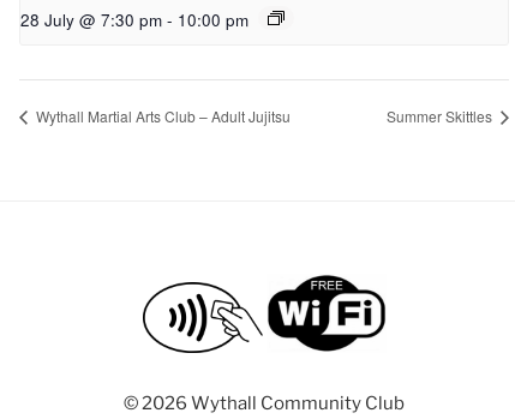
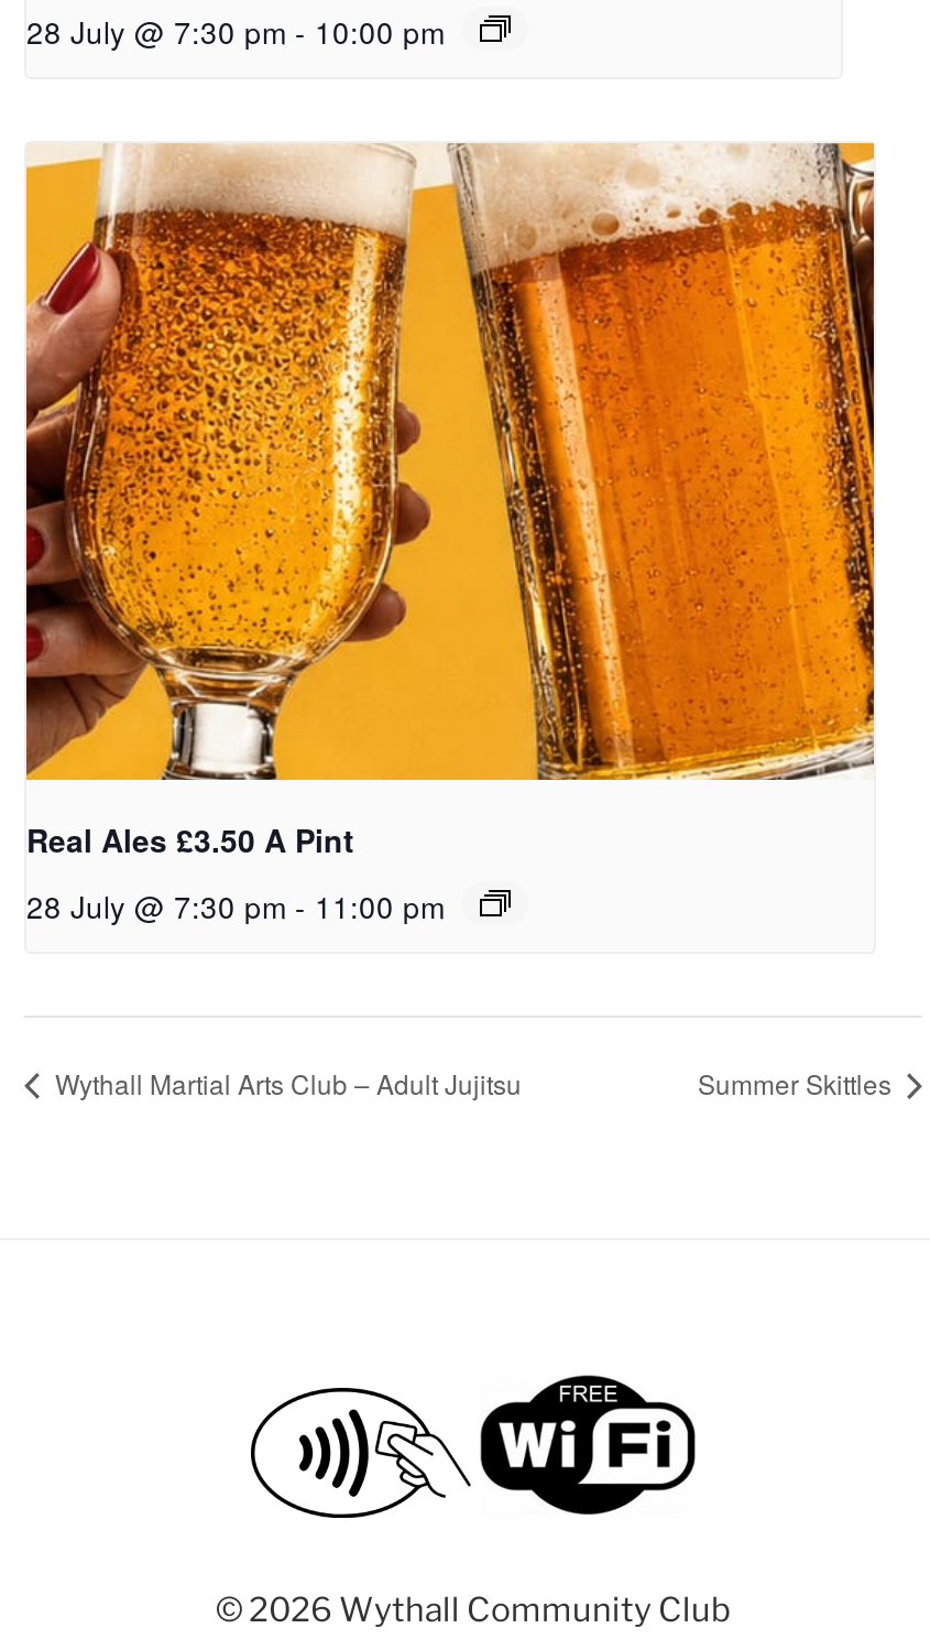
+ [image]
+ Real Ales £3.50 A Pint
+ 28 July @ 7:30 pm - 11:00 pm
